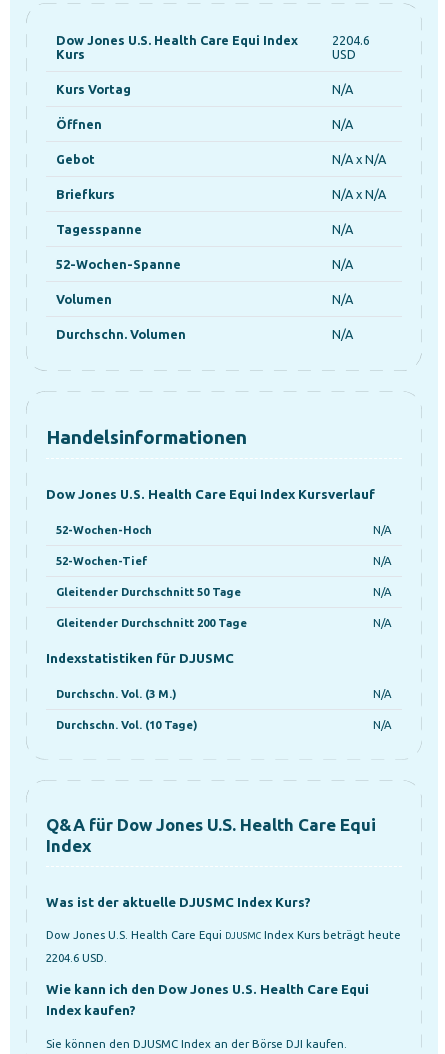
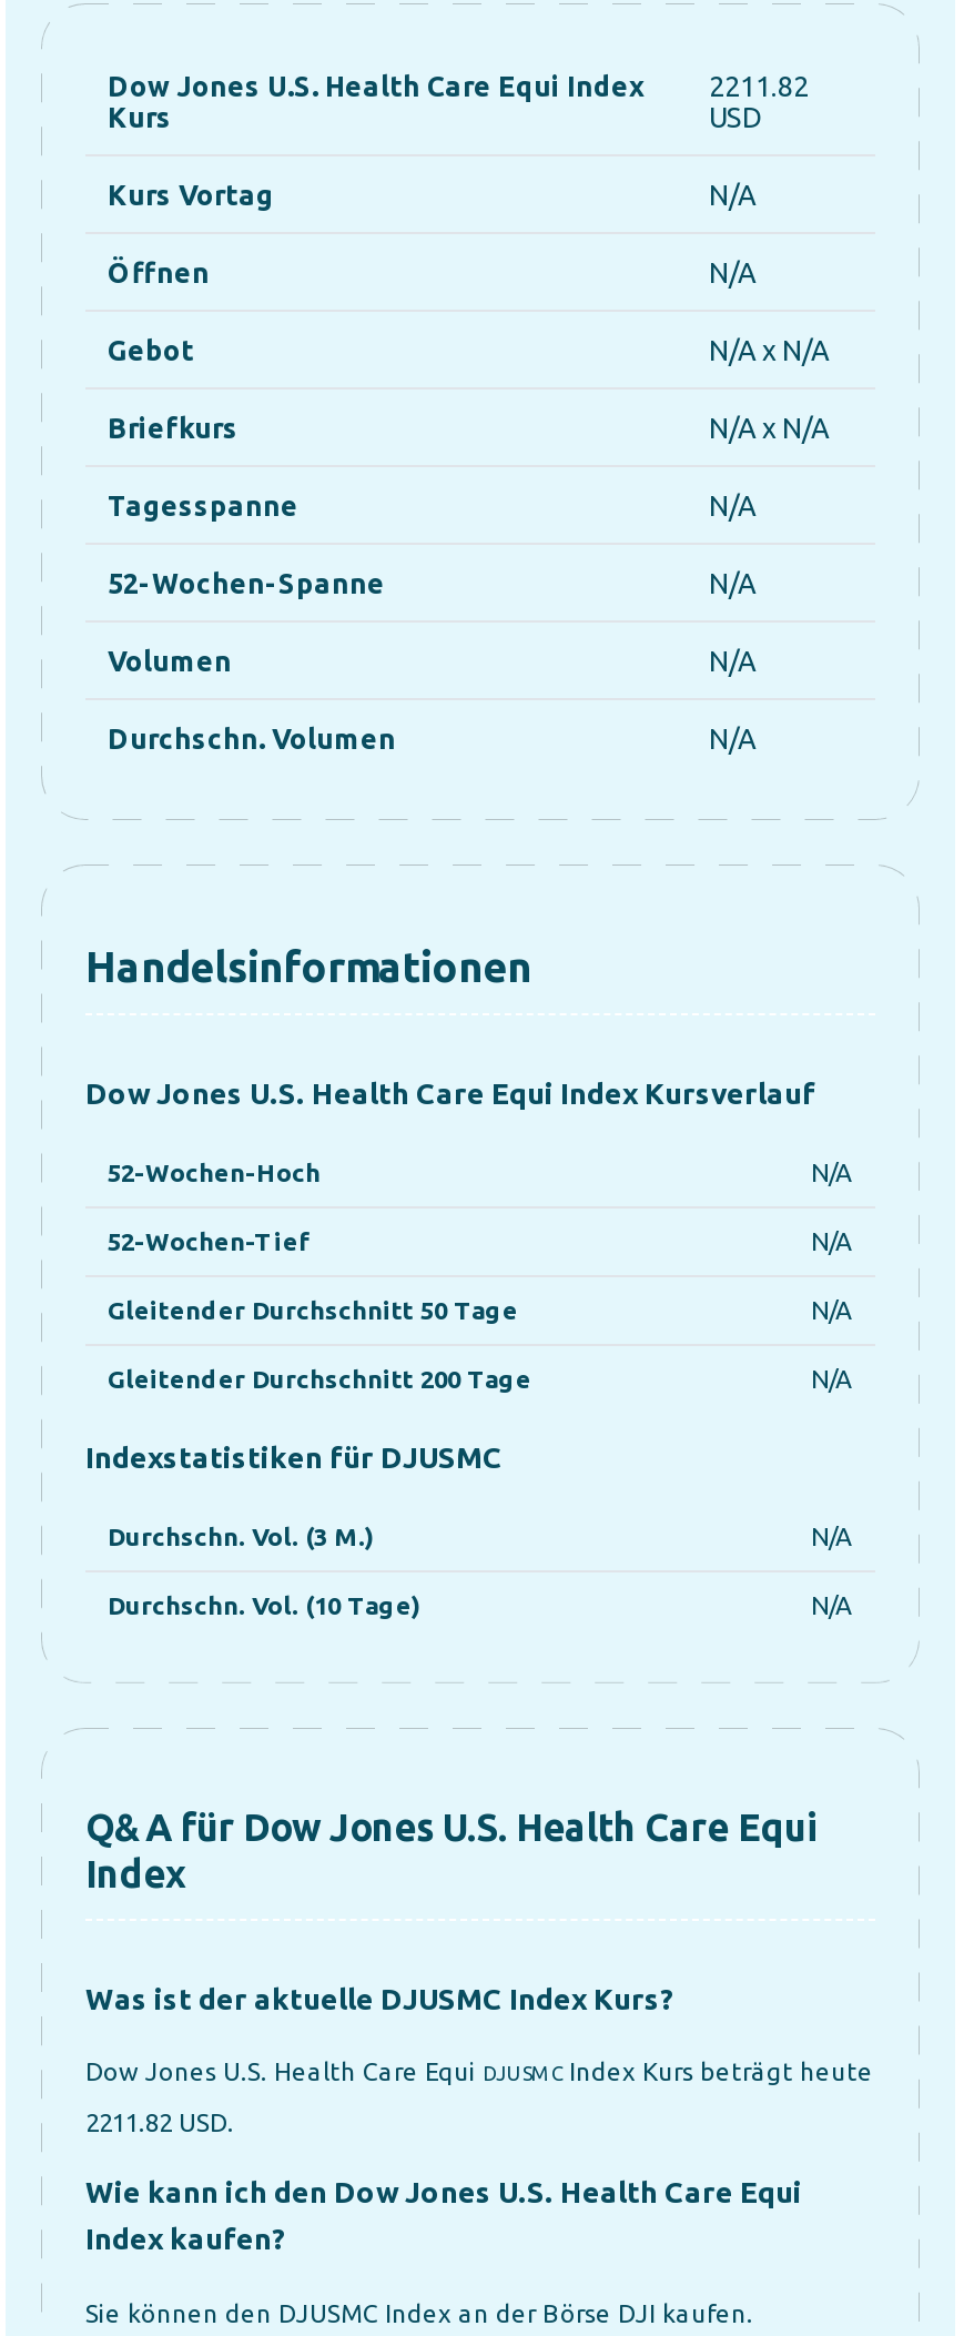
- 2204.6
+ 2211.82

- 2204.6 USD.
+ 2211.82 USD.
